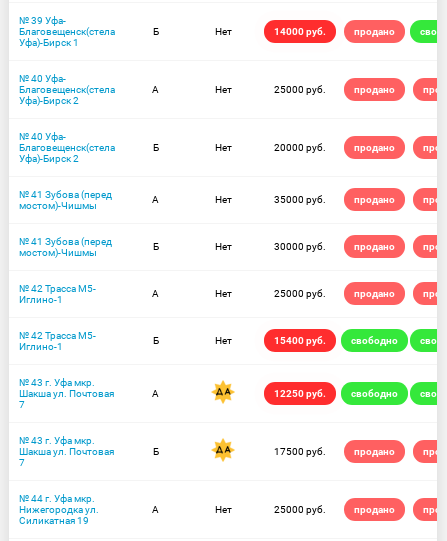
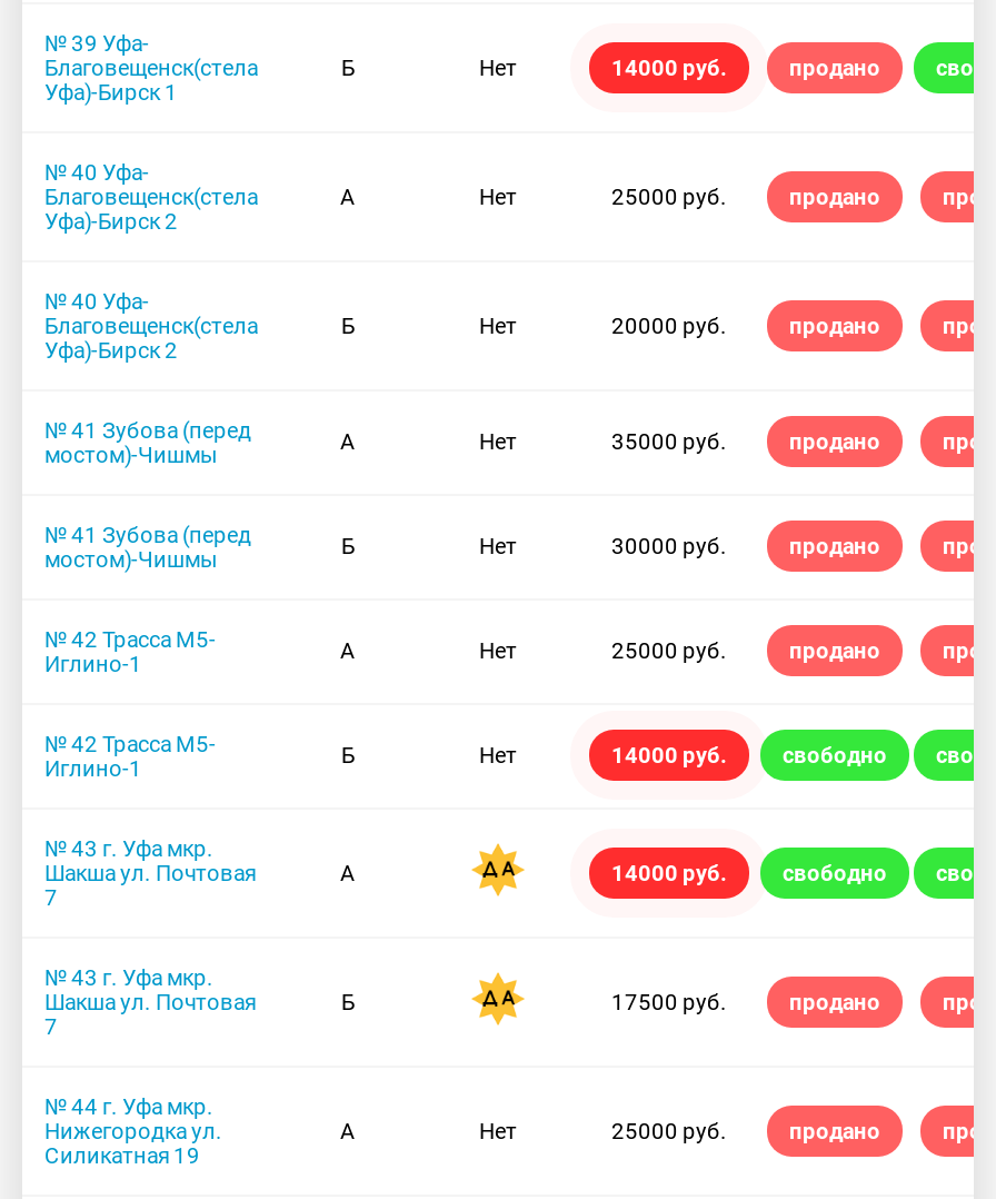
- 15400 руб.
+ 14000 руб.

- 12250 руб.
+ 14000 руб.
